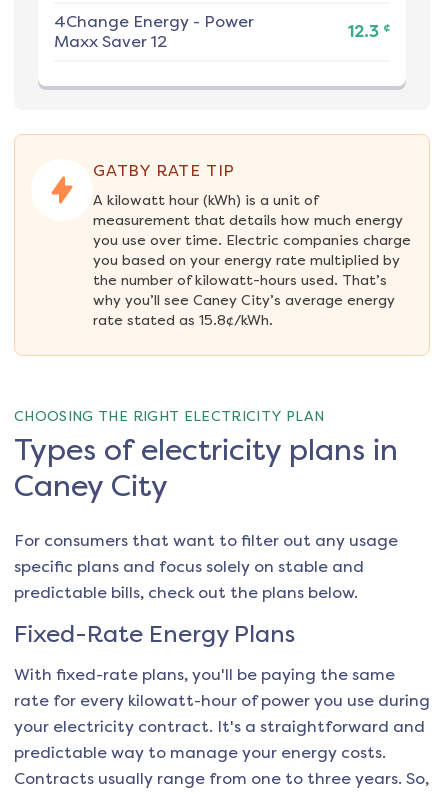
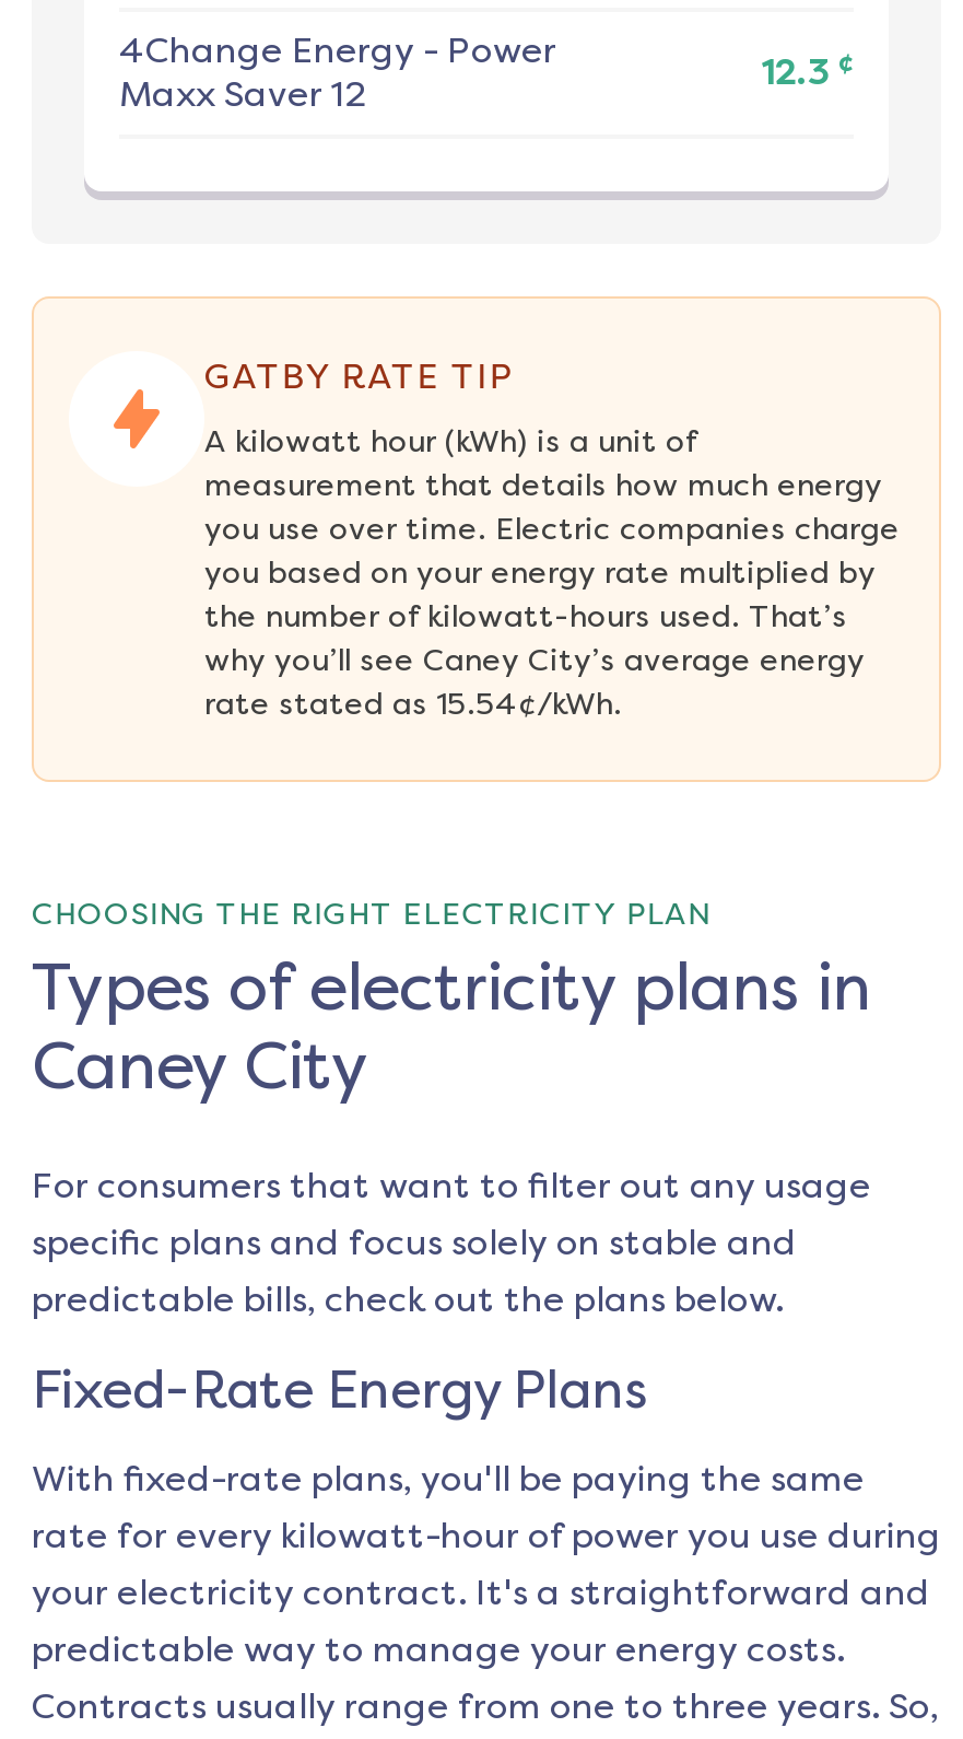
- rate stated as 15.8¢/kWh.
+ rate stated as 15.54¢/kWh.
